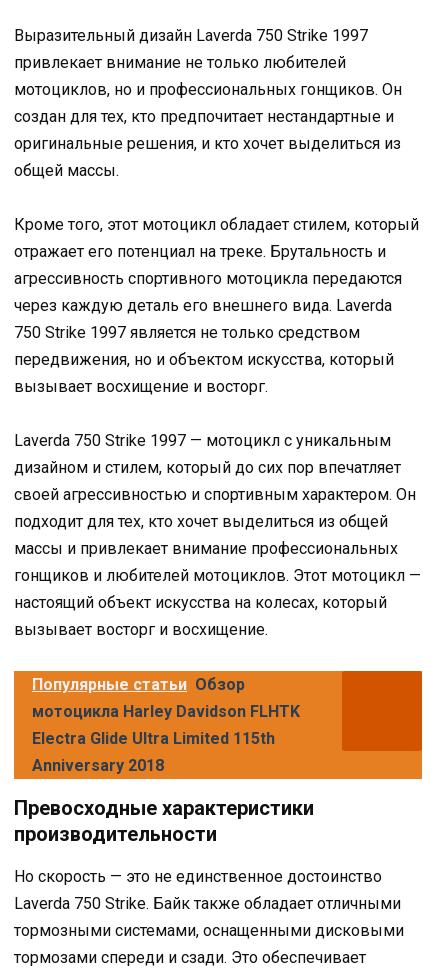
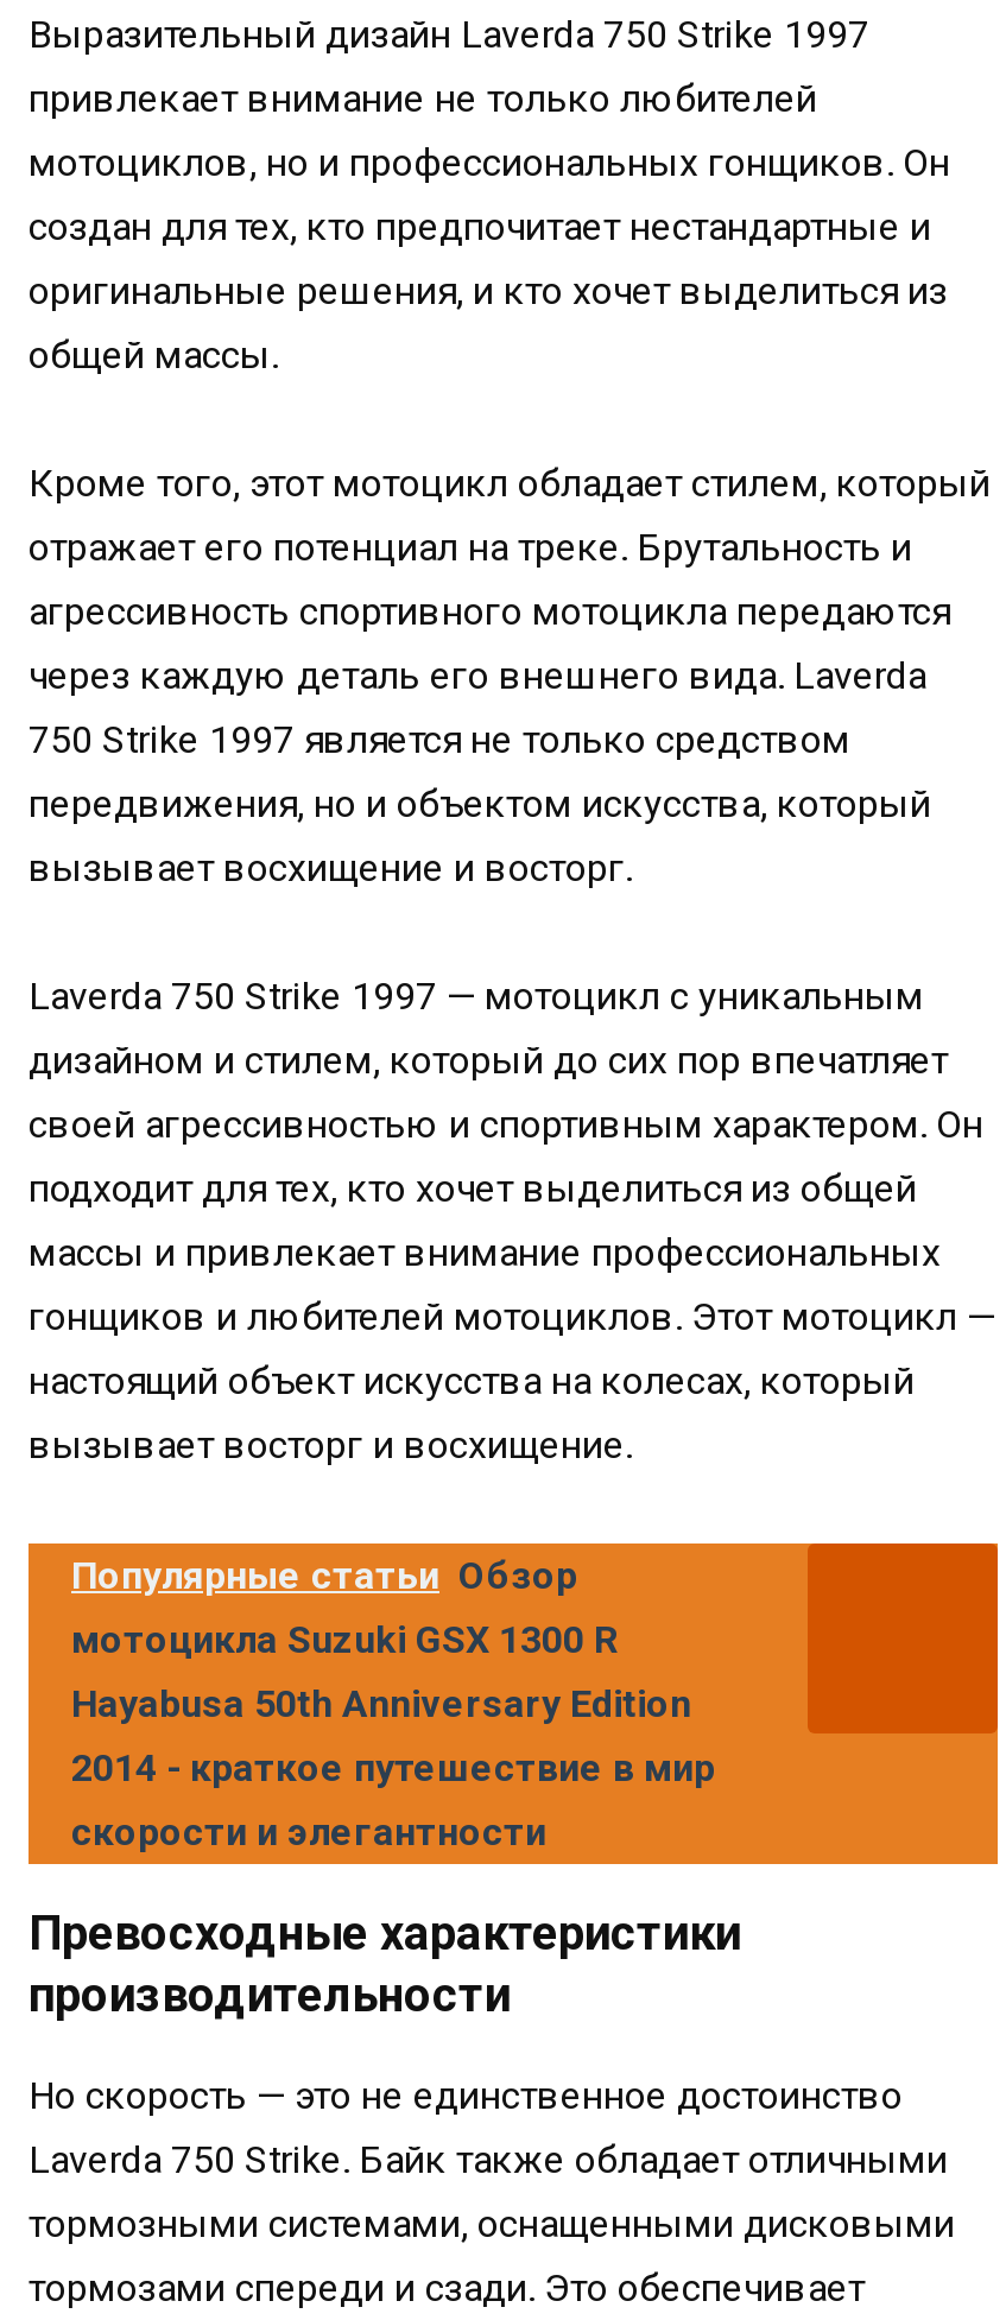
- мотоцикла Harley Davidson FLHTK
- Electra Glide Ultra Limited 115th
- Anniversary 2018
+ мотоцикла Suzuki GSX 1300 R
+ Hayabusa 50th Anniversary Edition
+ 2014 - краткое путешествие в мир
+ скорости и элегантности
